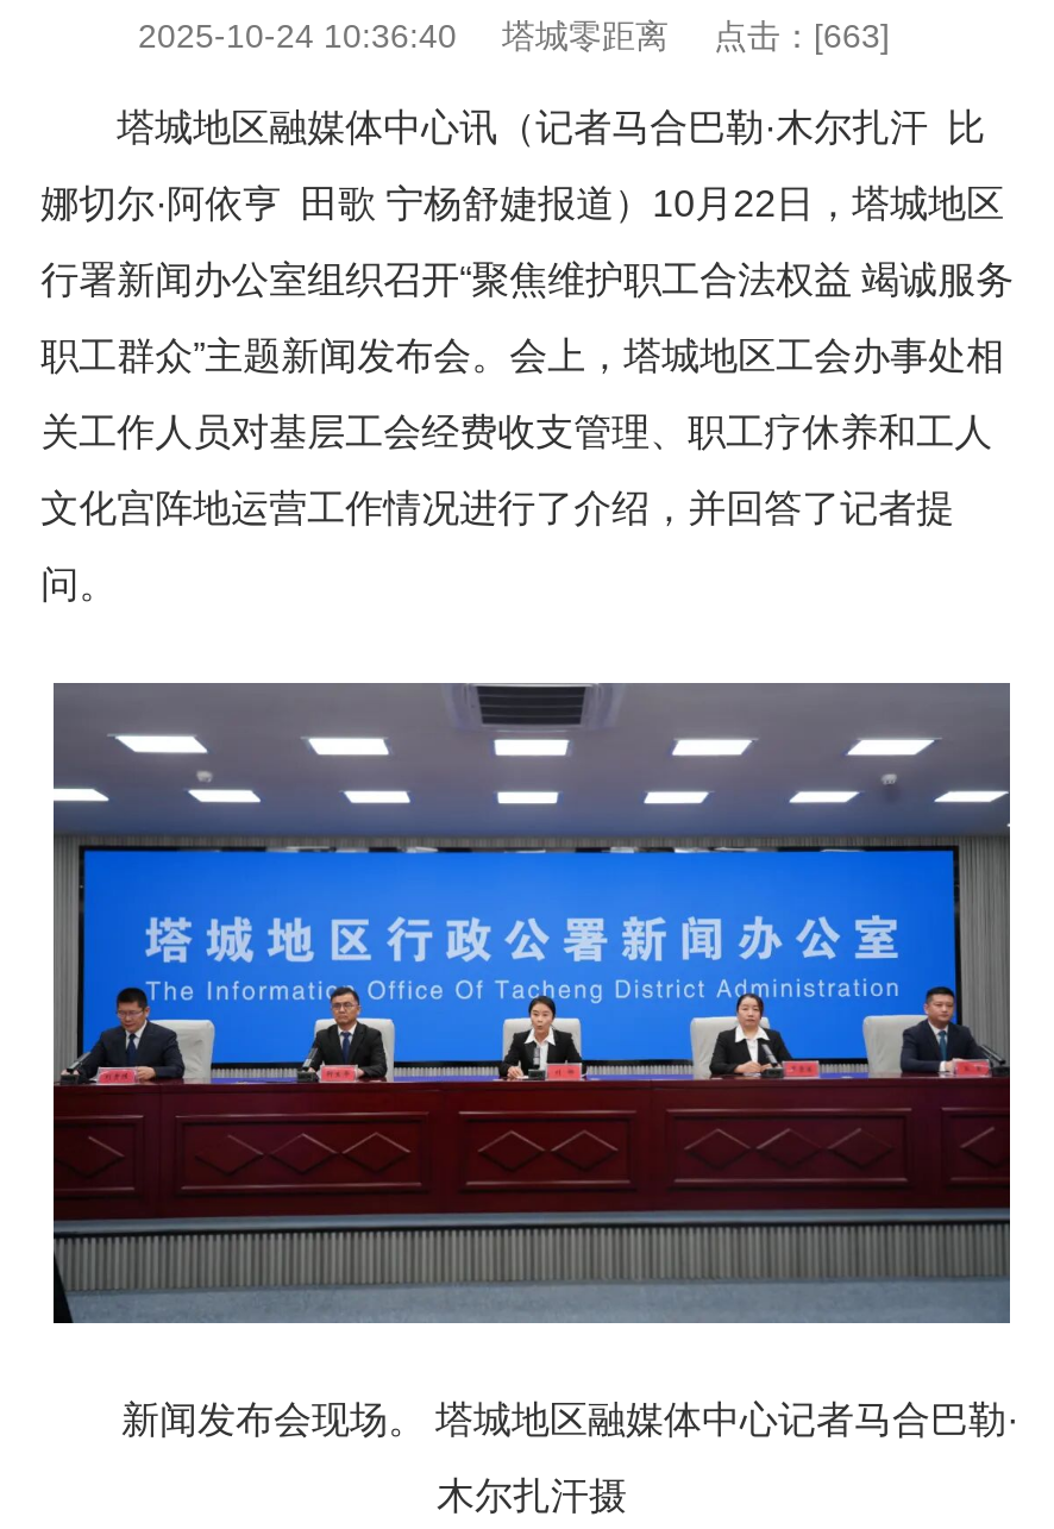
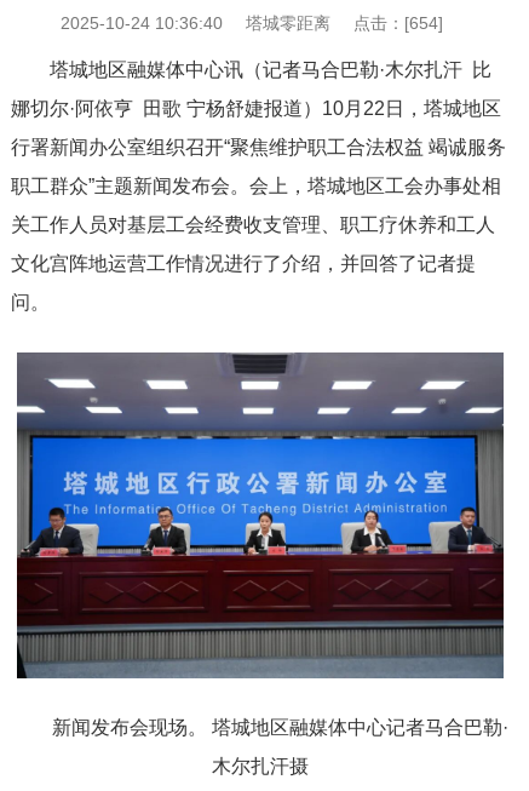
- 2025-10-24 10:36:40 塔城零距离 点击：[663]
+ 2025-10-24 10:36:40 塔城零距离 点击：[654]
